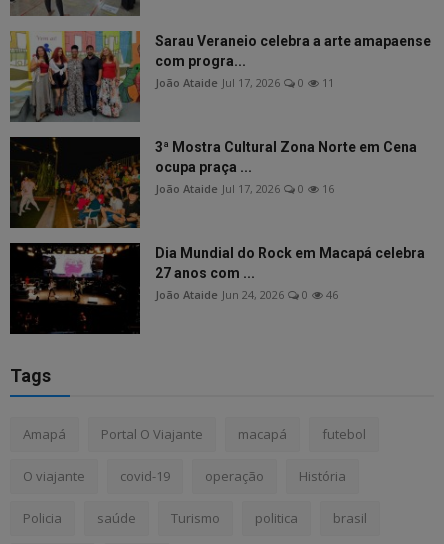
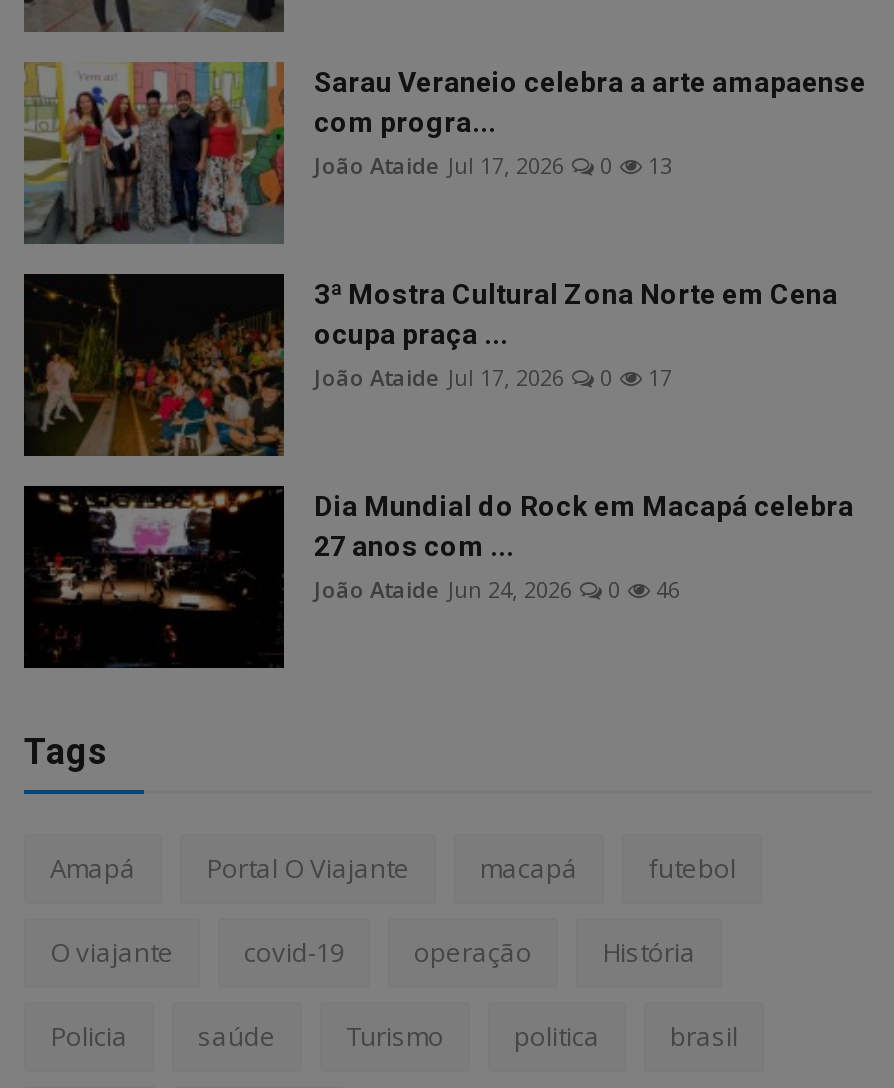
- João Ataide Jul 17, 2026 0 11
+ João Ataide Jul 17, 2026 0 13

- João Ataide Jul 17, 2026 0 16
+ João Ataide Jul 17, 2026 0 17
